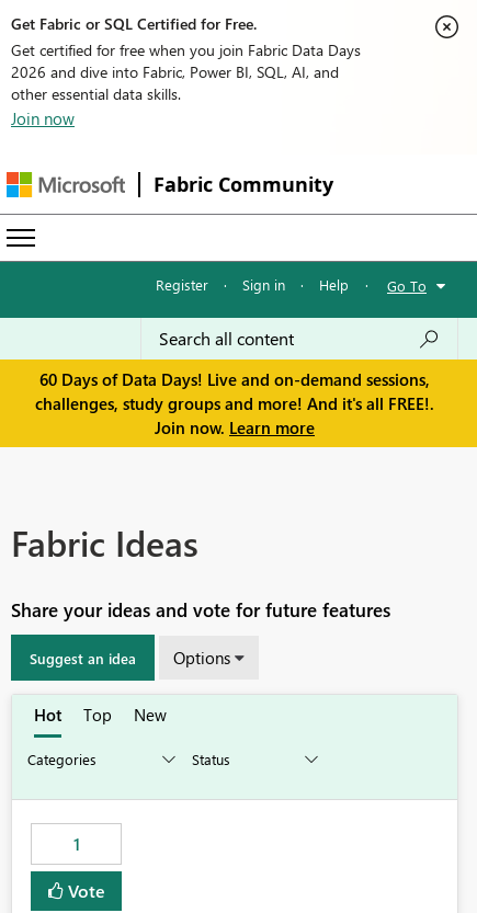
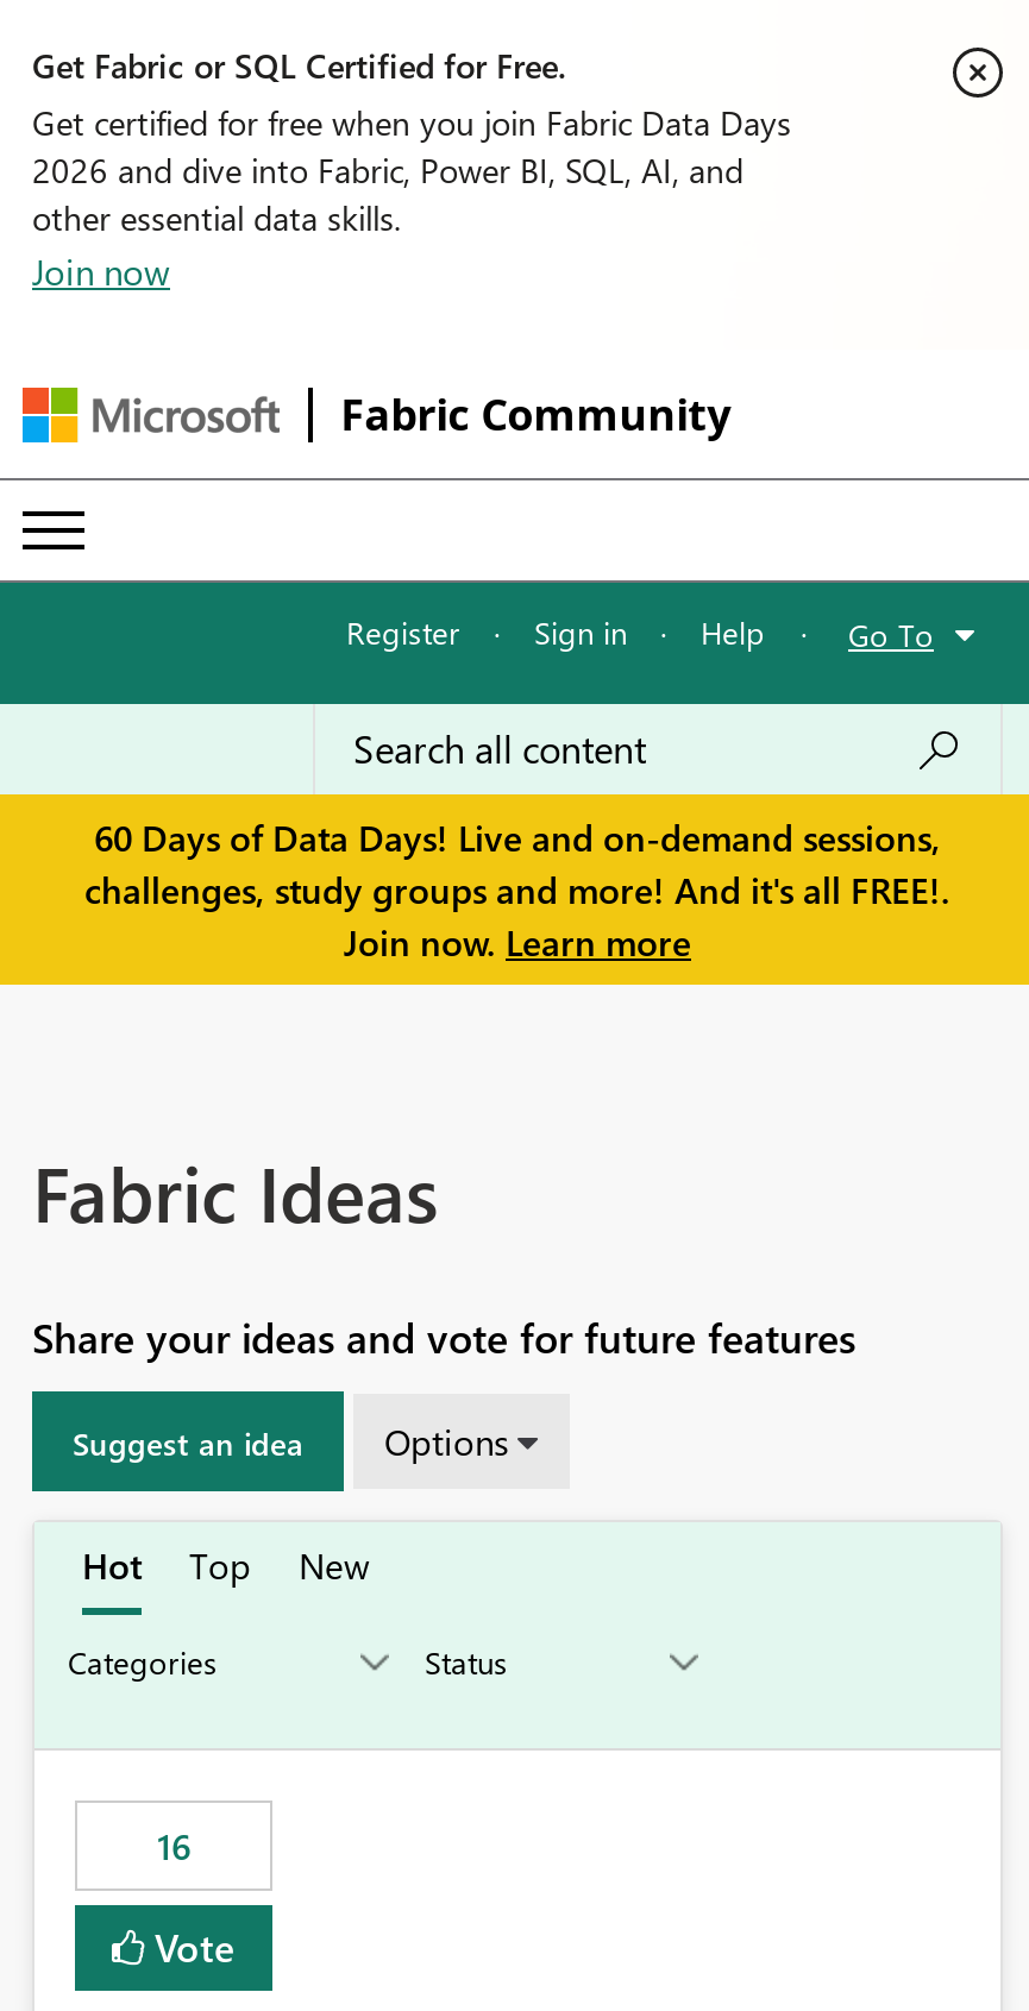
- 1
+ 16
